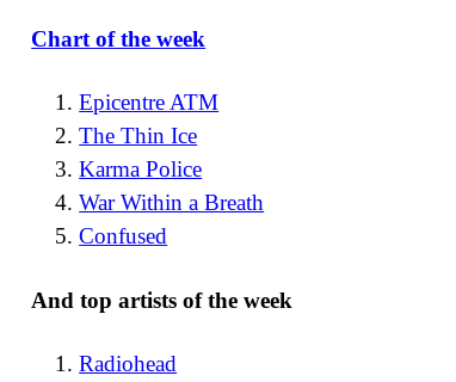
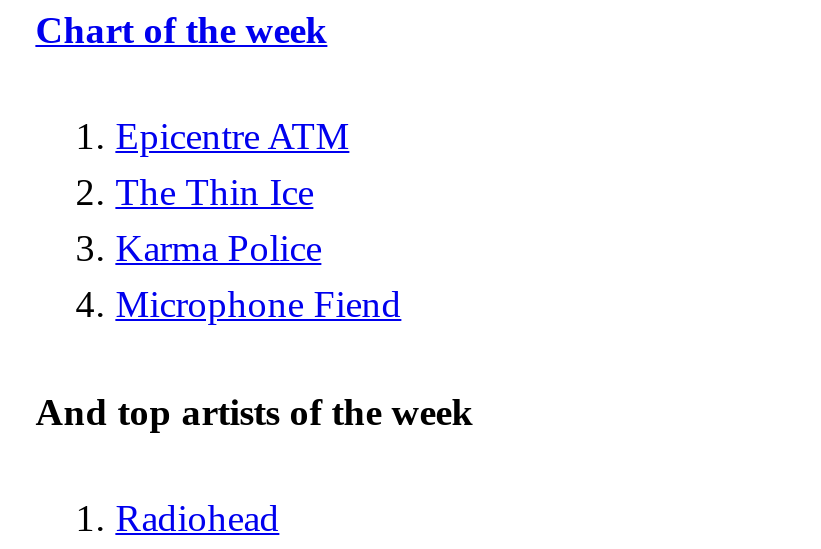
- War Within a Breath
- Confused
+ Microphone Fiend
